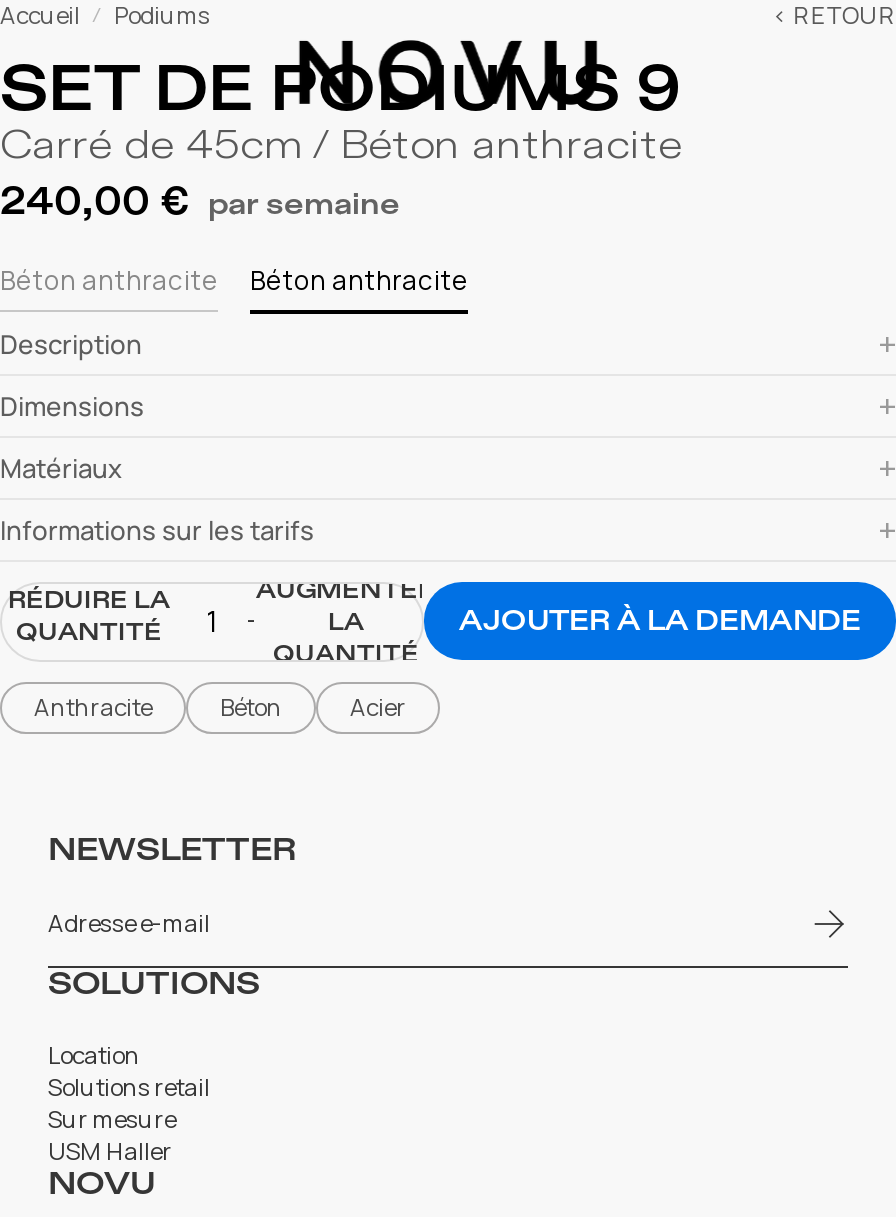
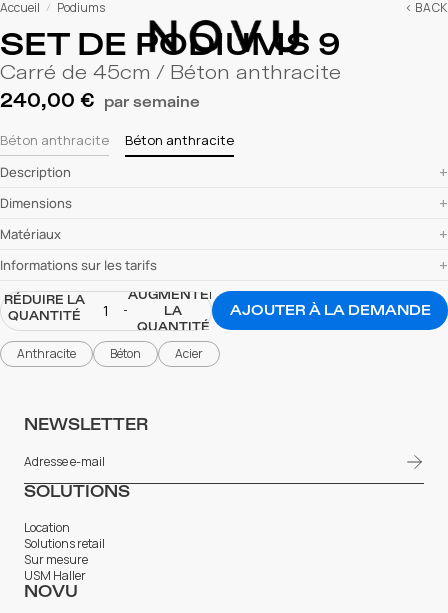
- RETOUR
+ < BACK
